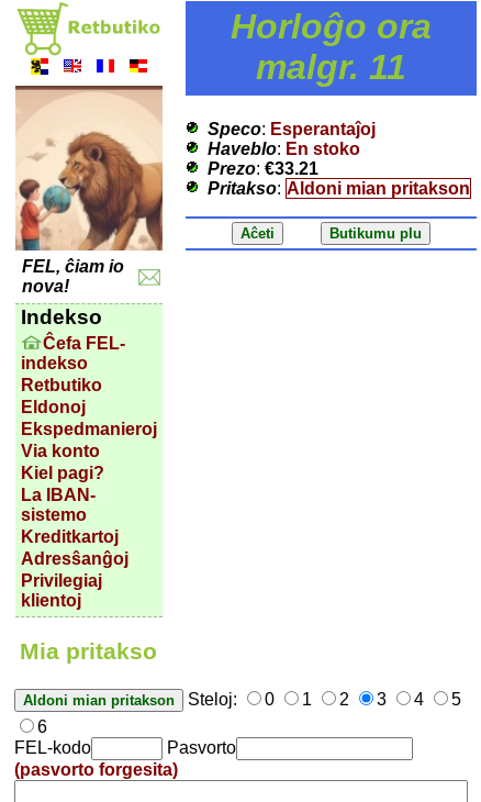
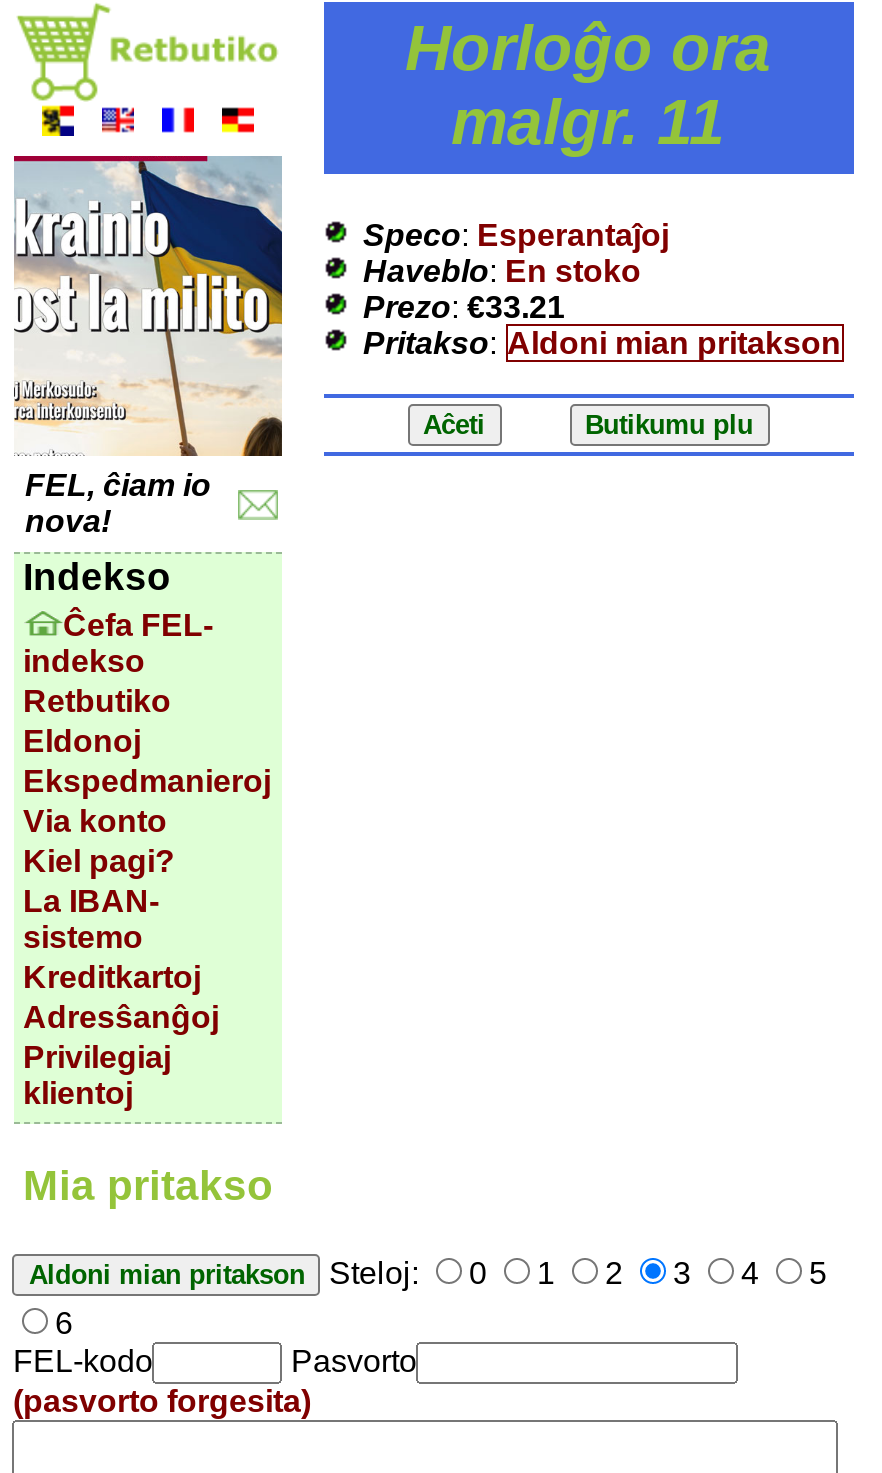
- [image]
+ [image]
